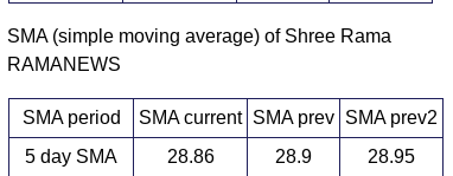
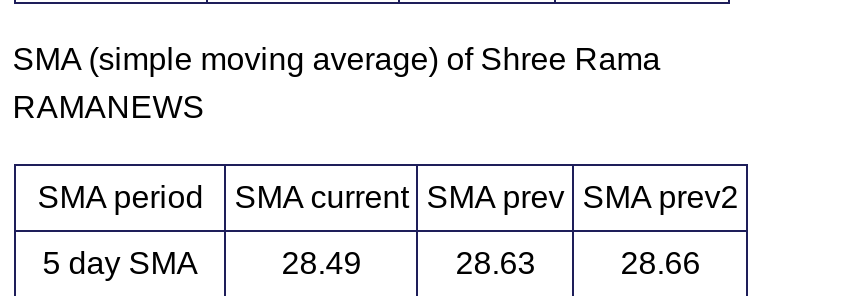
- 28.86
+ 28.49

- 28.9
+ 28.63

- 28.95
+ 28.66
